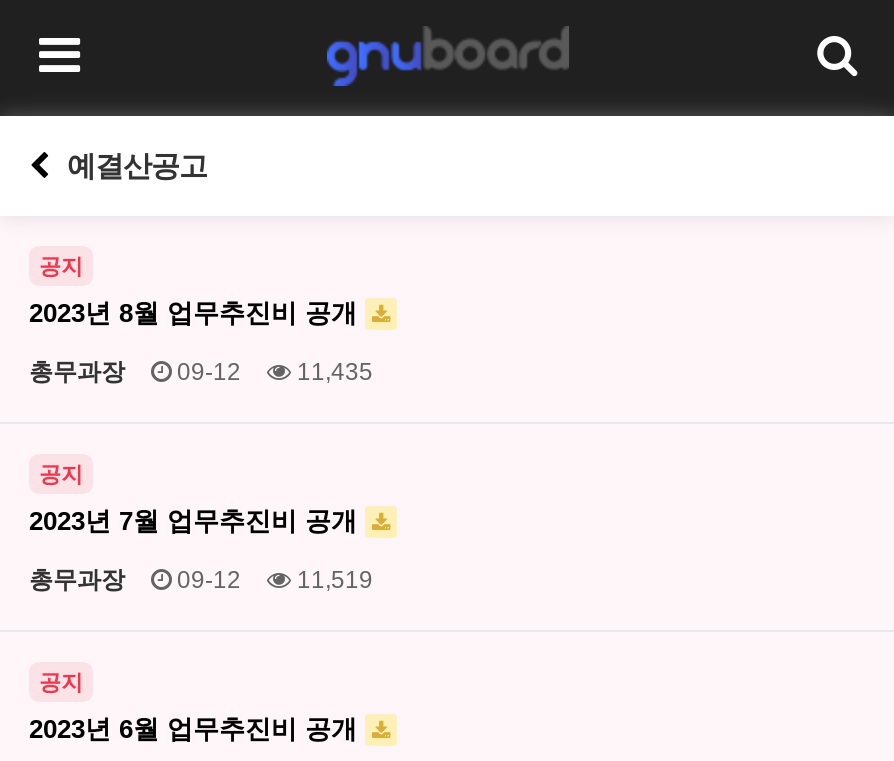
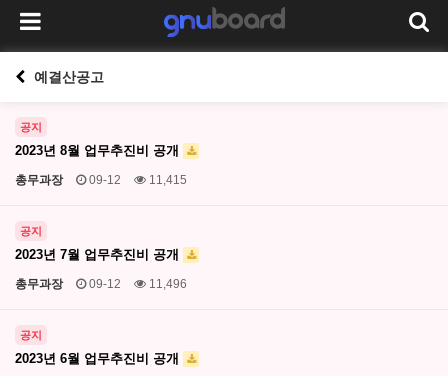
- 총무과장 09-12 11,435
+ 총무과장 09-12 11,415

- 총무과장 09-12 11,519
+ 총무과장 09-12 11,496
